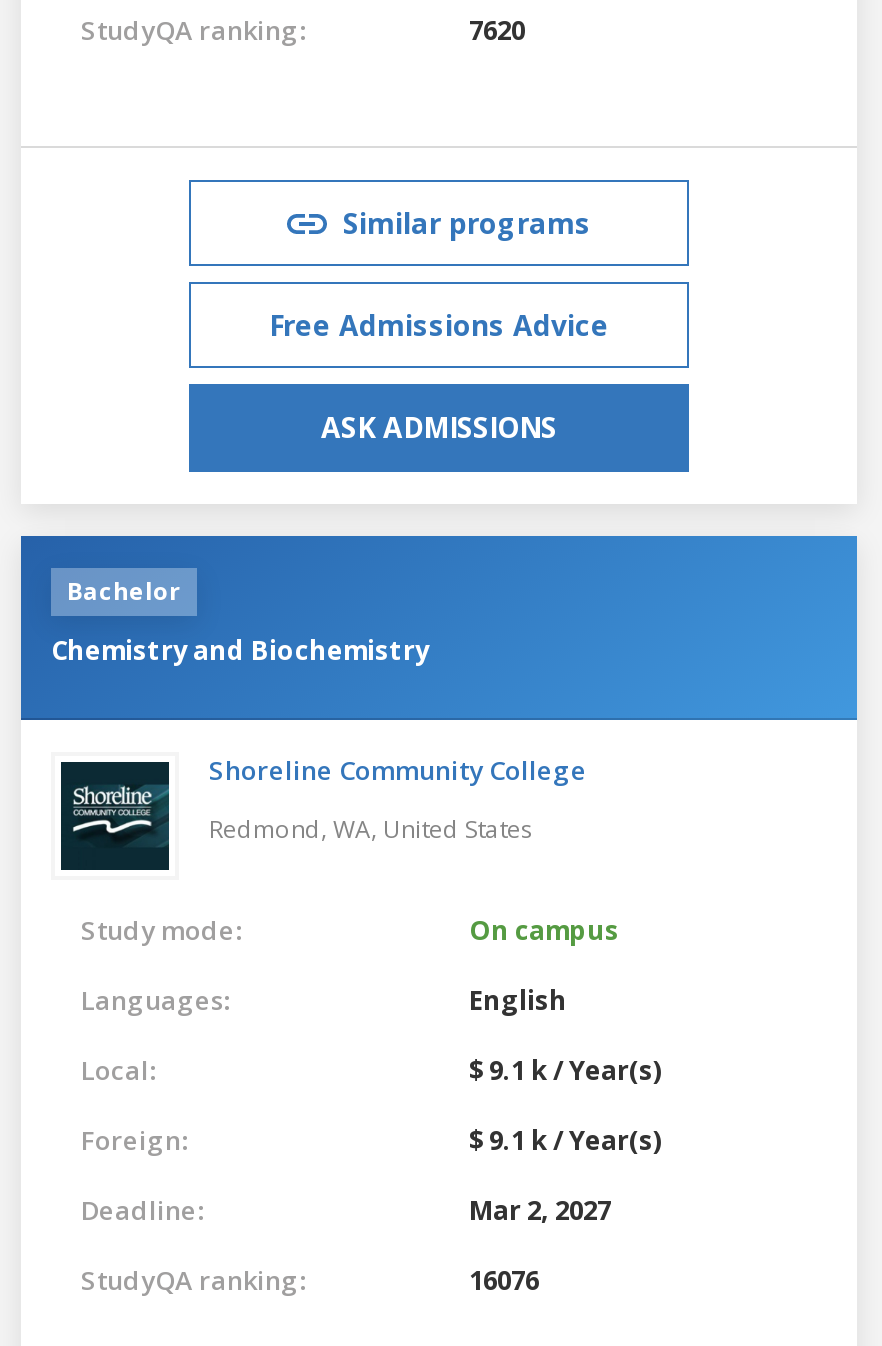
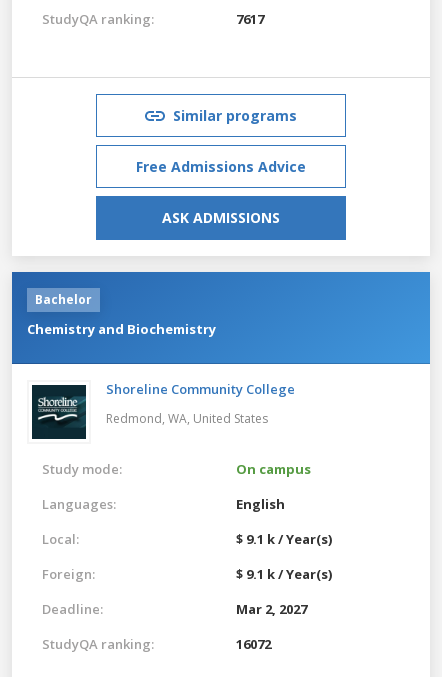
- 7620
+ 7617

- 16076
+ 16072
